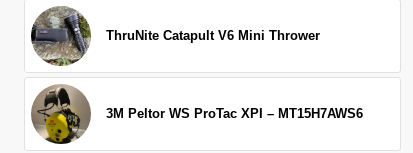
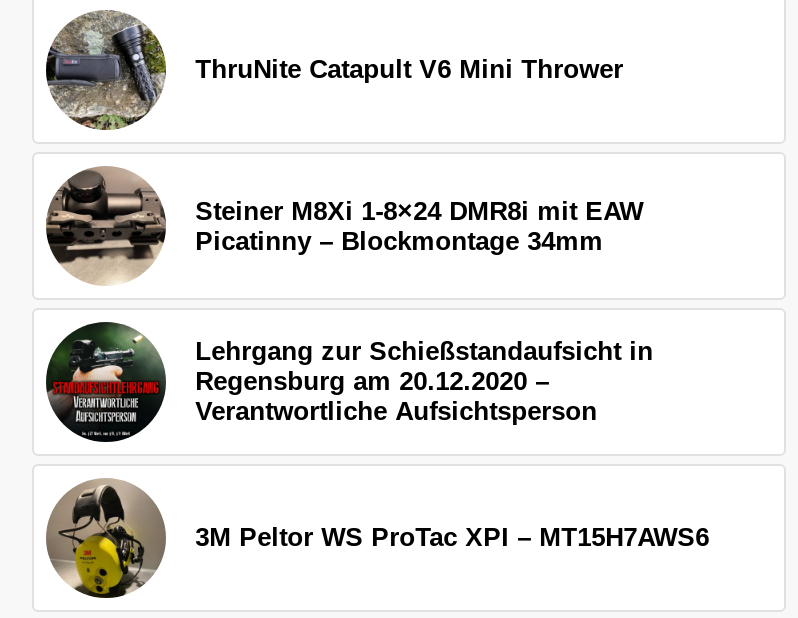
+ [image]
+ Steiner M8Xi 1-8×24 DMR8i mit EAW
+ Picatinny – Blockmontage 34mm

+ [image]
+ Lehrgang zur Schießstandaufsicht in
+ Regensburg am 20.12.2020 –
+ Verantwortliche Aufsichtsperson
